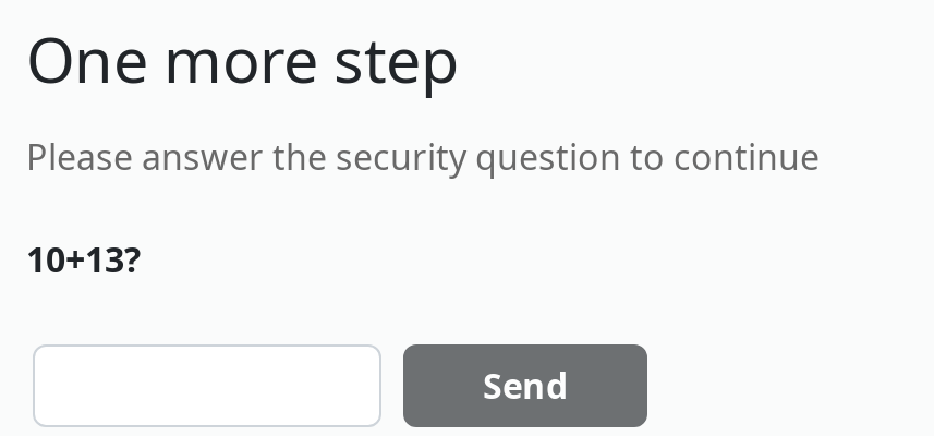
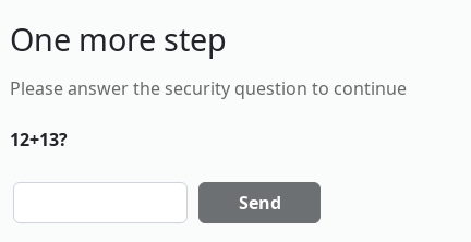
- 10+13?
+ 12+13?
